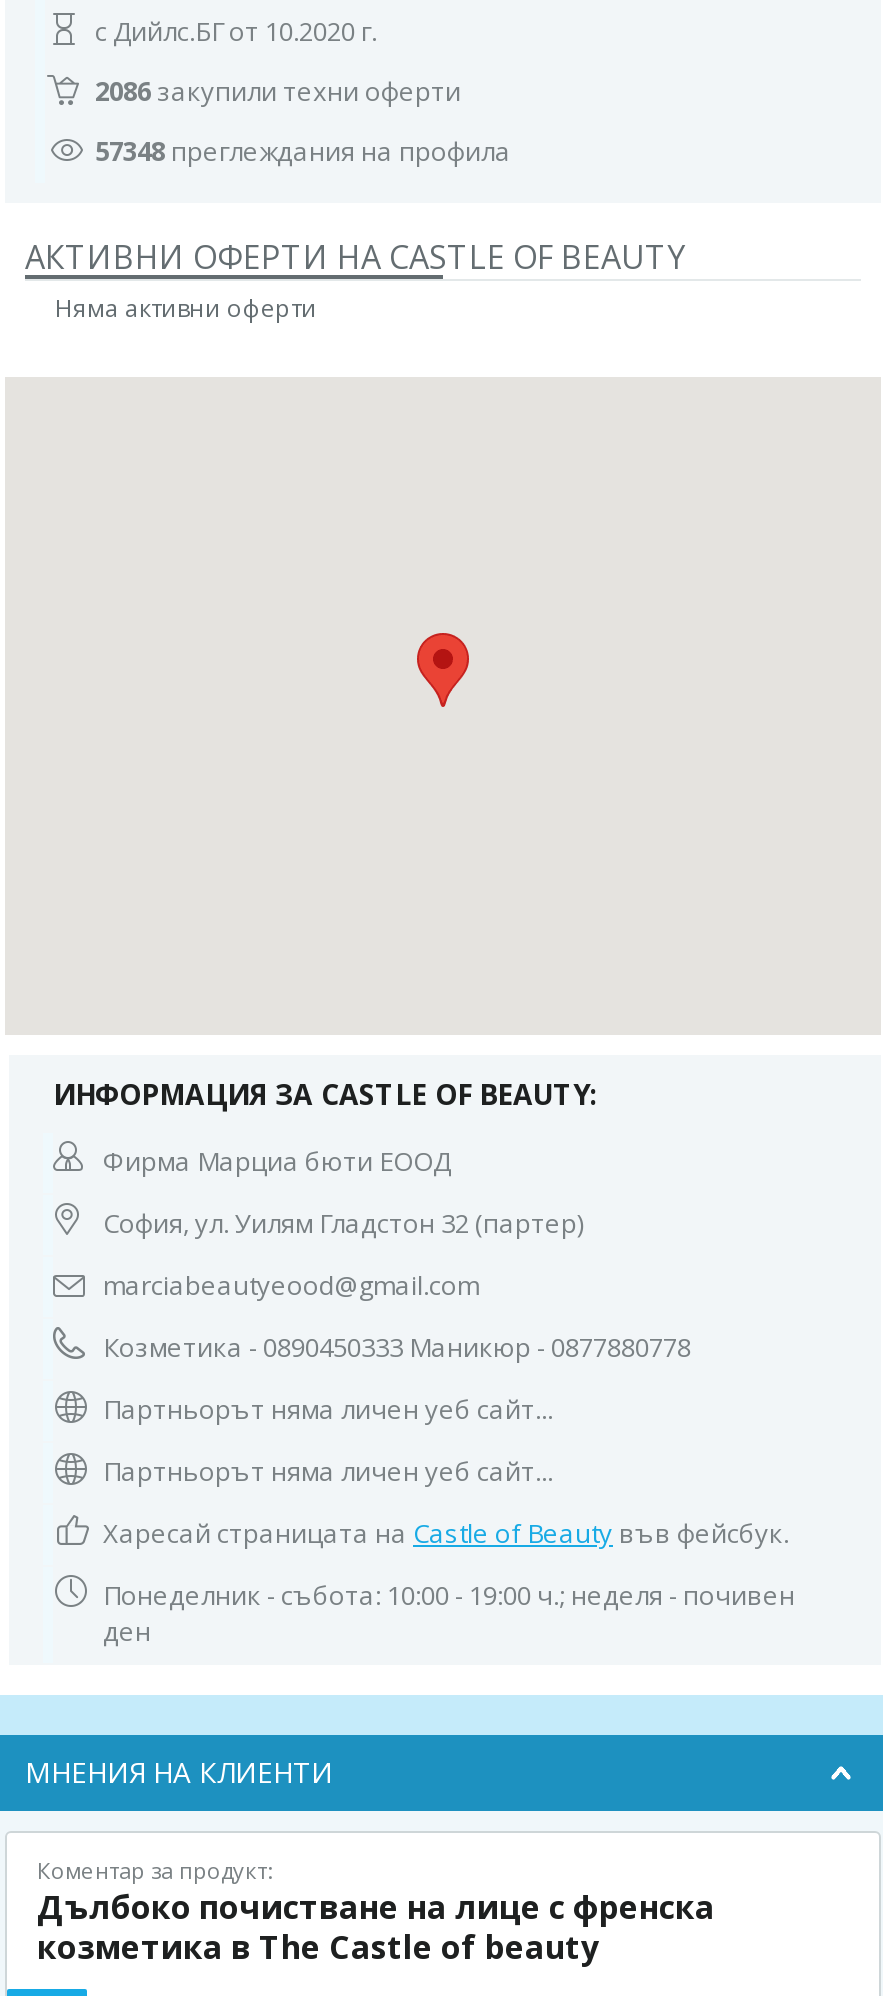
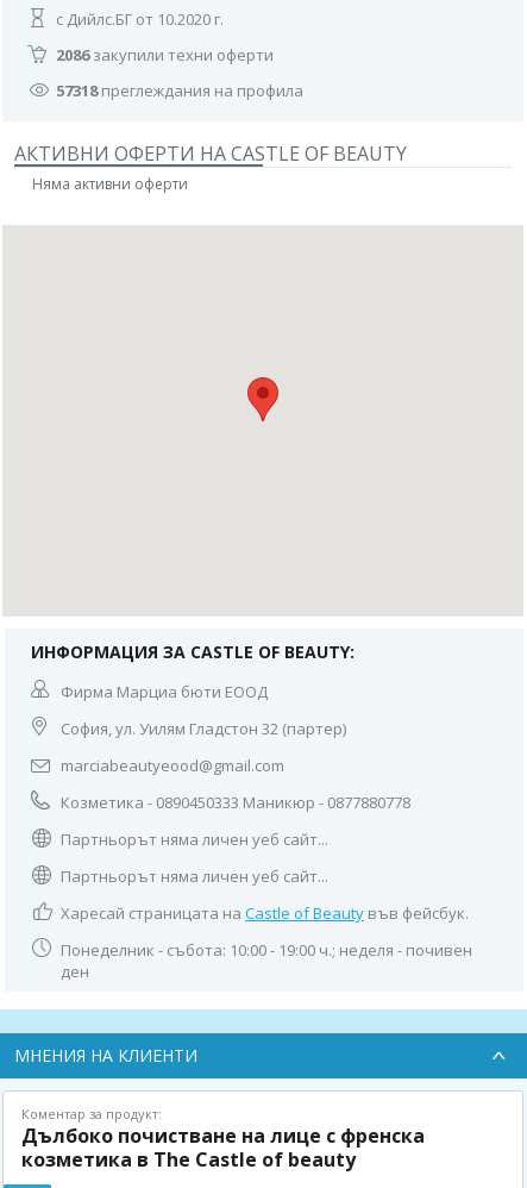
- 57348 преглеждания на профила
+ 57318 преглеждания на профила
